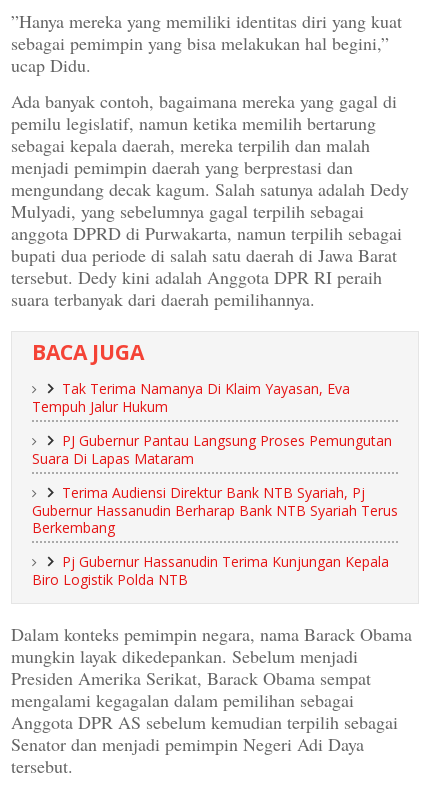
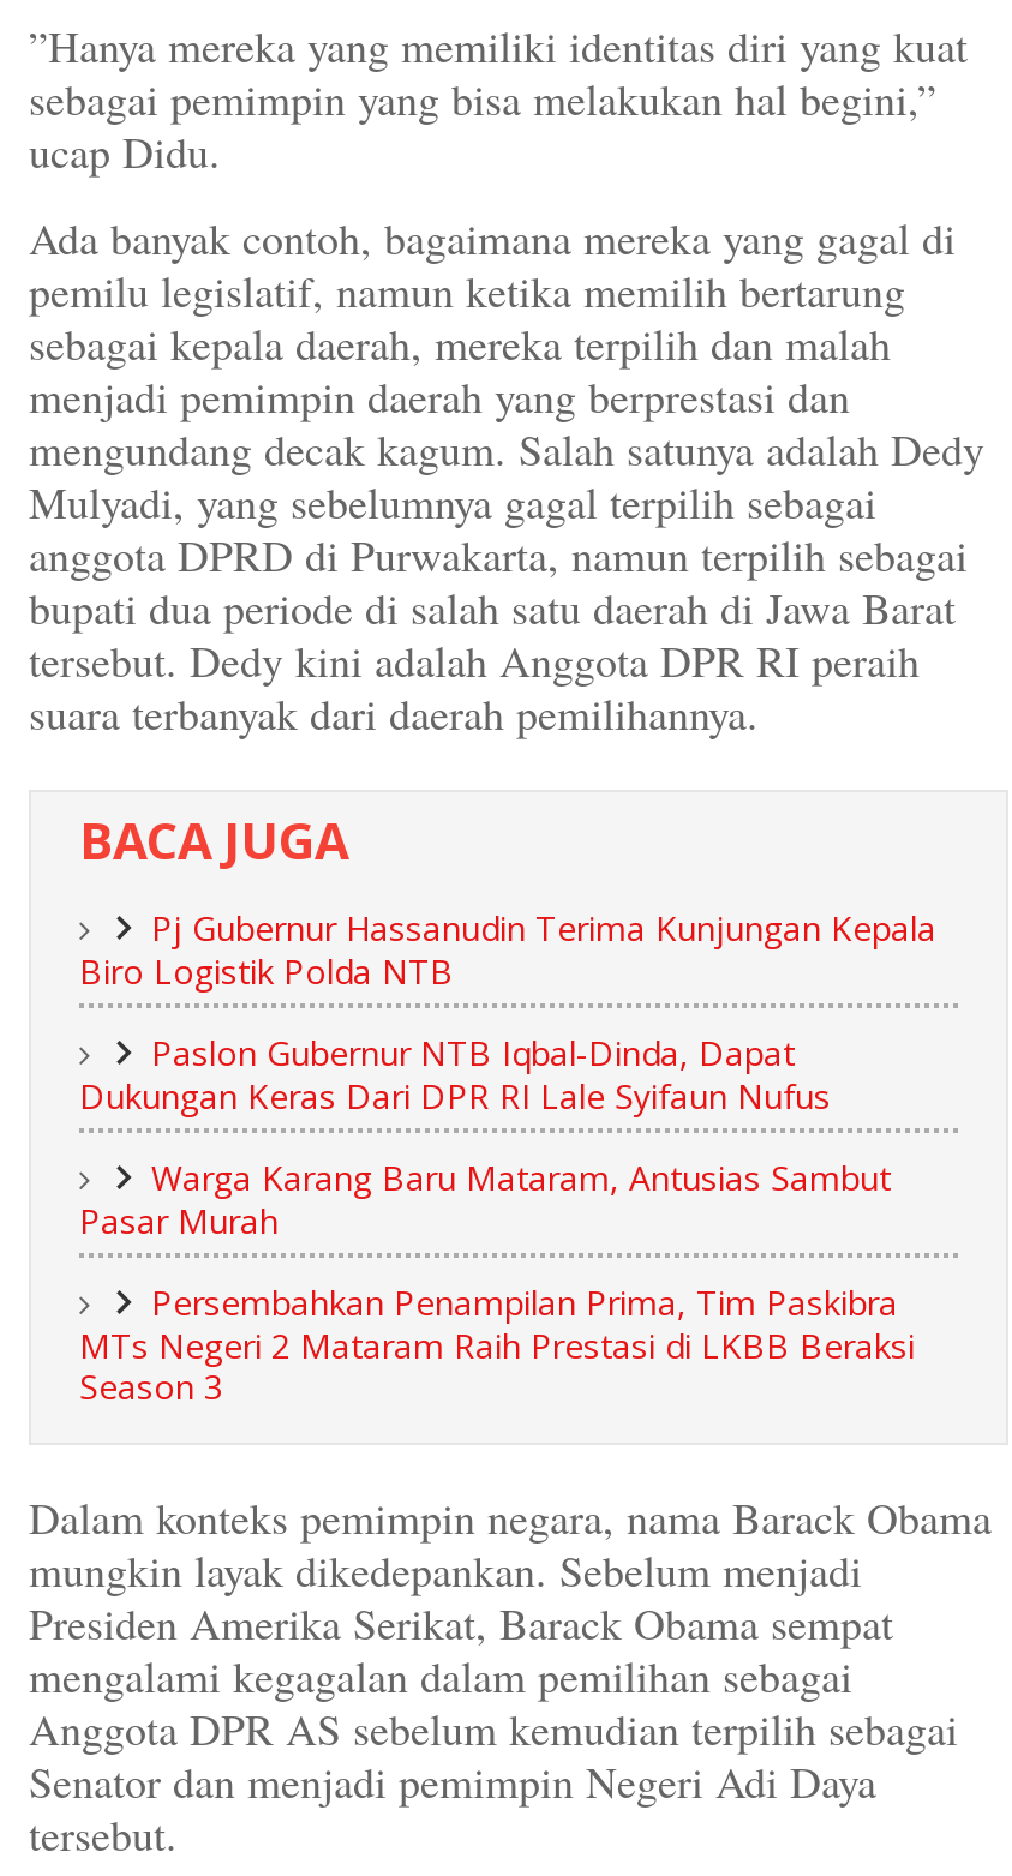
- Tak Terima Namanya Di Klaim Yayasan, Eva
- Tempuh Jalur Hukum
- PJ Gubernur Pantau Langsung Proses Pemungutan
- Suara Di Lapas Mataram
- Terima Audiensi Direktur Bank NTB Syariah, Pj
- Gubernur Hassanudin Berharap Bank NTB Syariah Terus
- Berkembang

moved up: Pj Gubernur Hassanudin Terima Kunjungan Kepala | Biro Logistik Polda NTB

+ Paslon Gubernur NTB Iqbal-Dinda, Dapat
+ Dukungan Keras Dari DPR RI Lale Syifaun Nufus
+ Warga Karang Baru Mataram, Antusias Sambut
+ Pasar Murah
+ Persembahkan Penampilan Prima, Tim Paskibra
+ MTs Negeri 2 Mataram Raih Prestasi di LKBB Beraksi
+ Season 3
